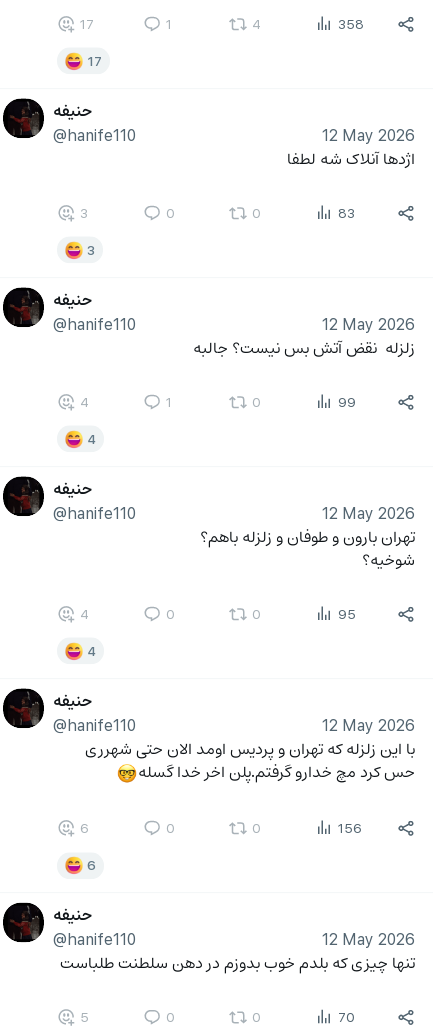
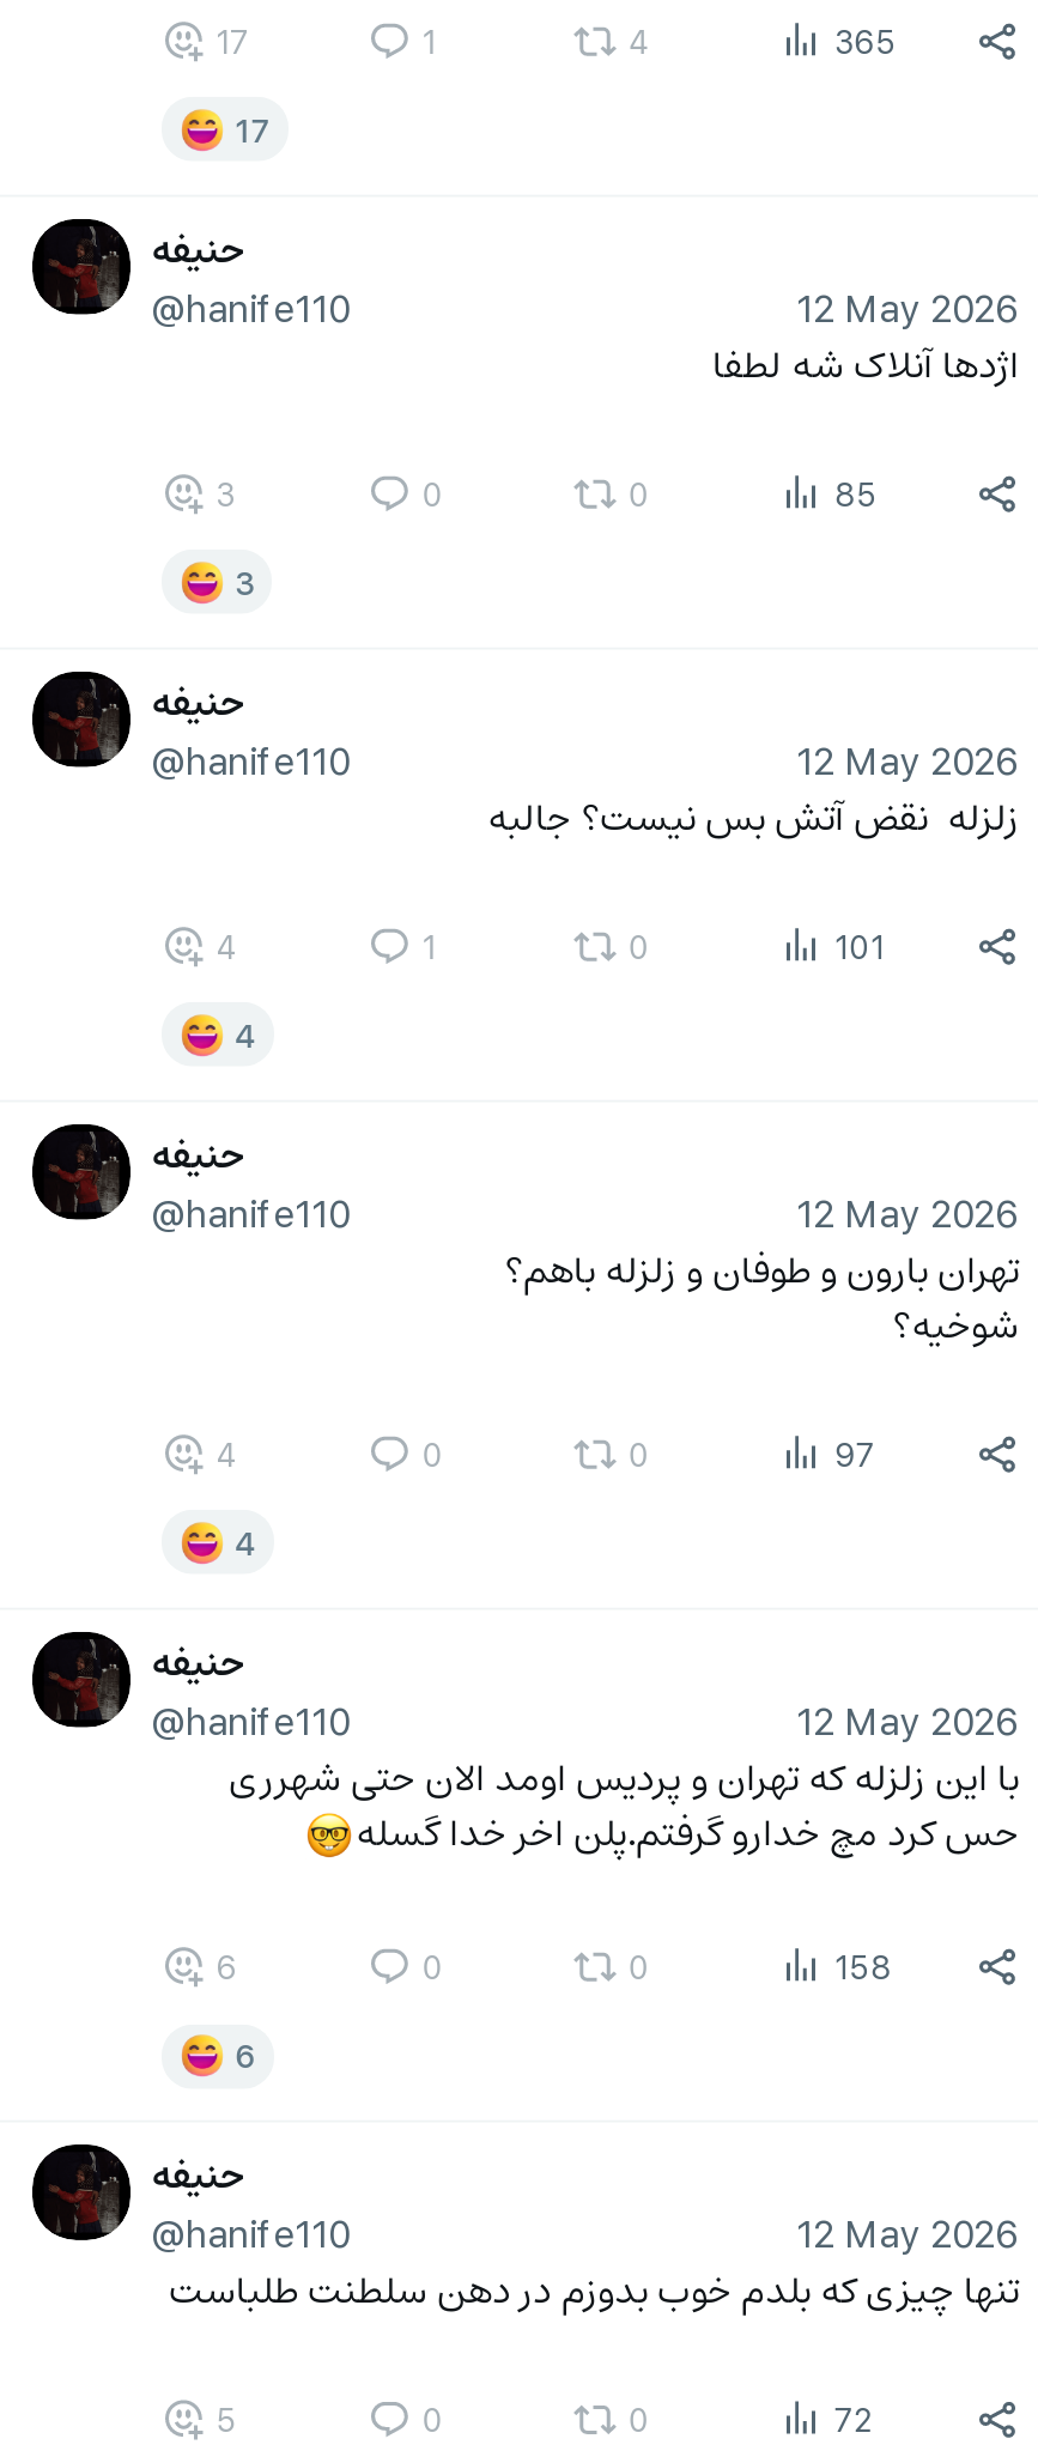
- 358
+ 365

- 83
+ 85

- 99
+ 101

- 95
+ 97

- 156
+ 158

- 70
+ 72
